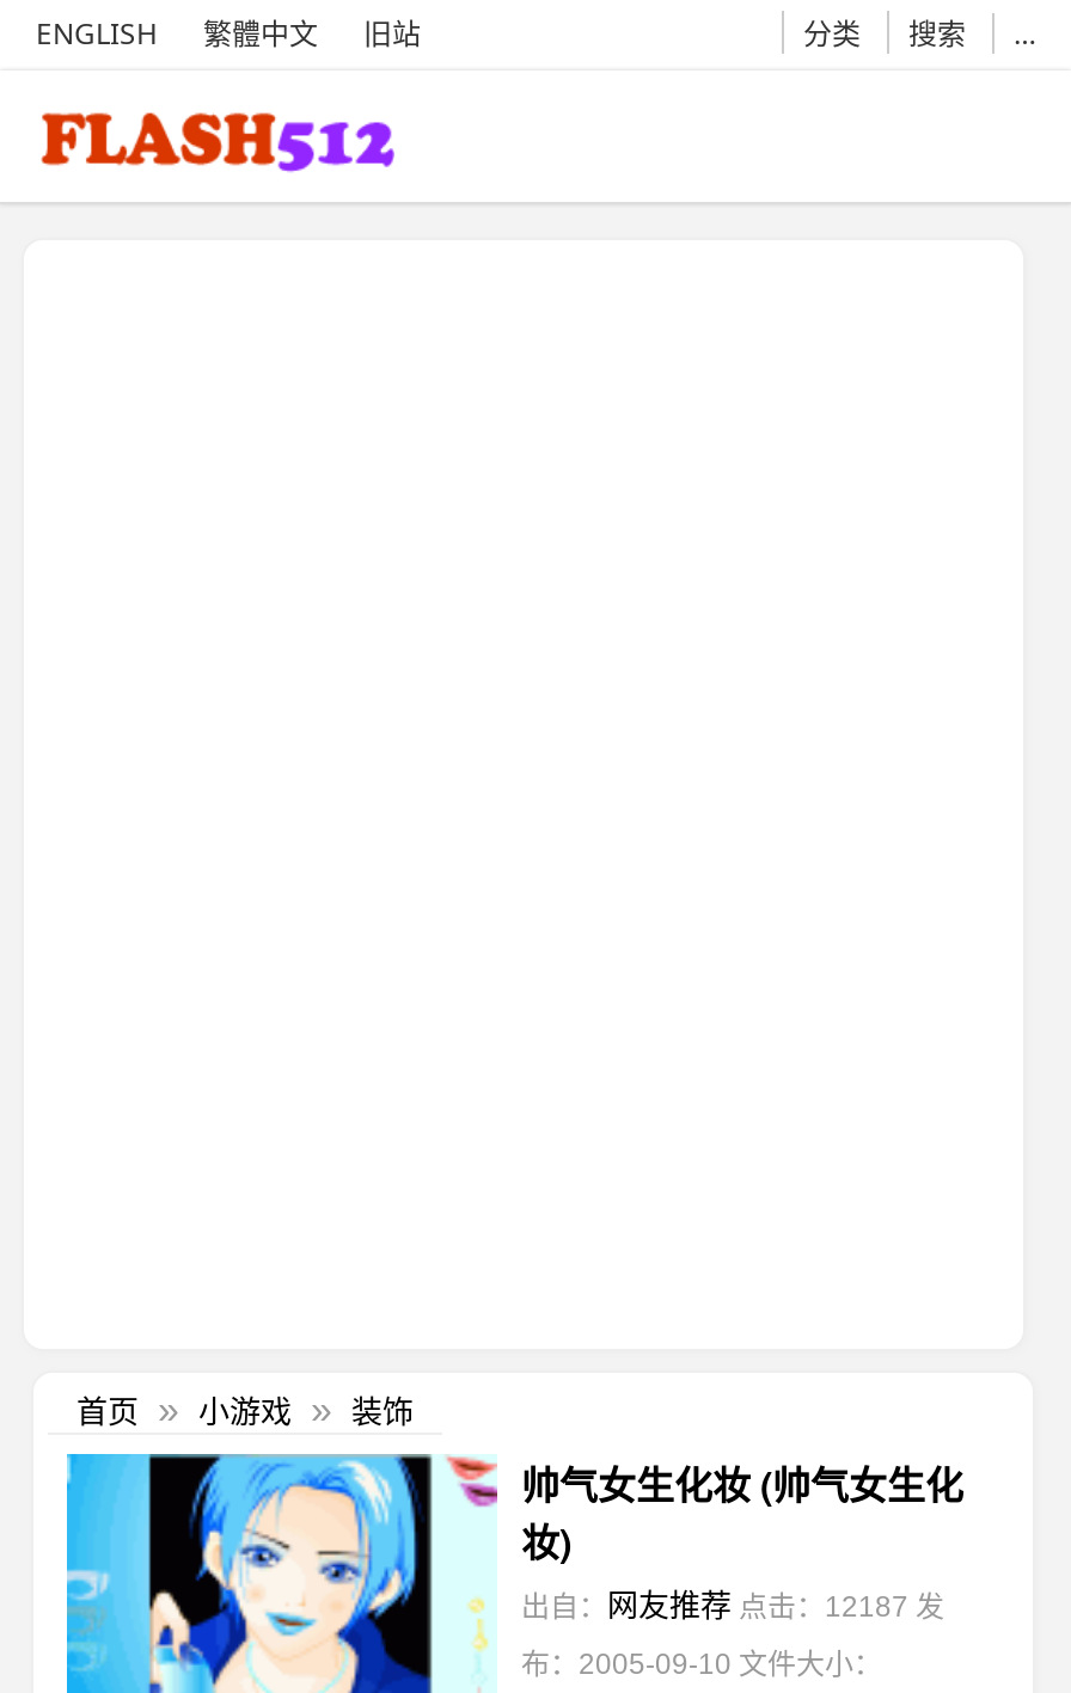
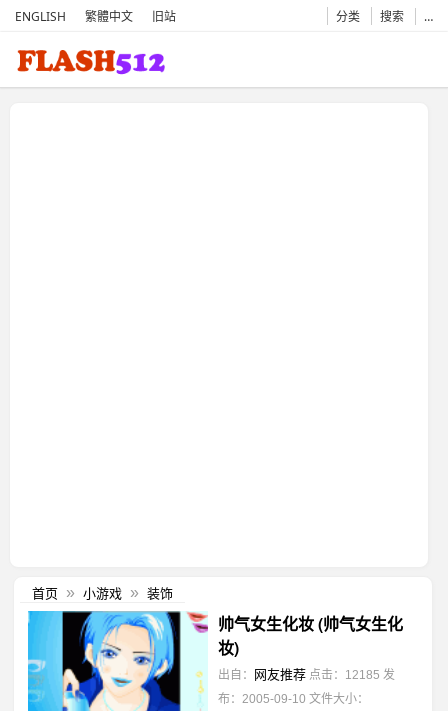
- 出自：网友推荐 点击：12187发
+ 出自：网友推荐 点击：12185发
